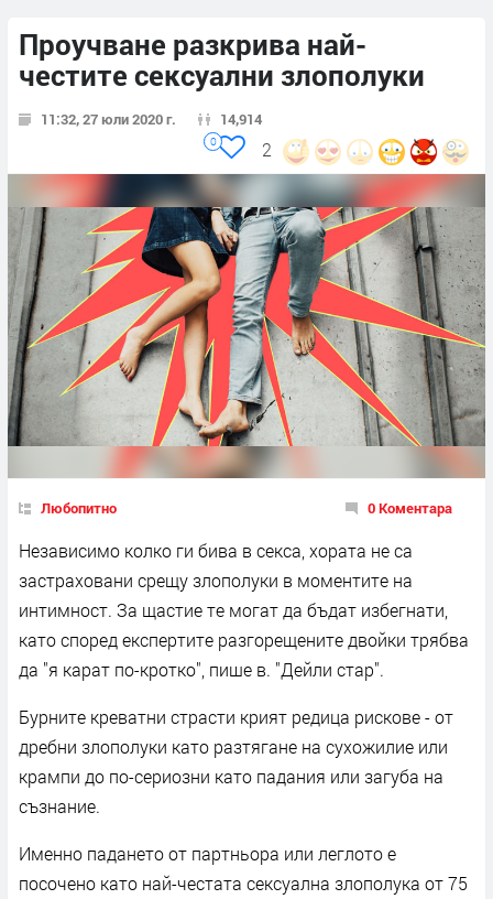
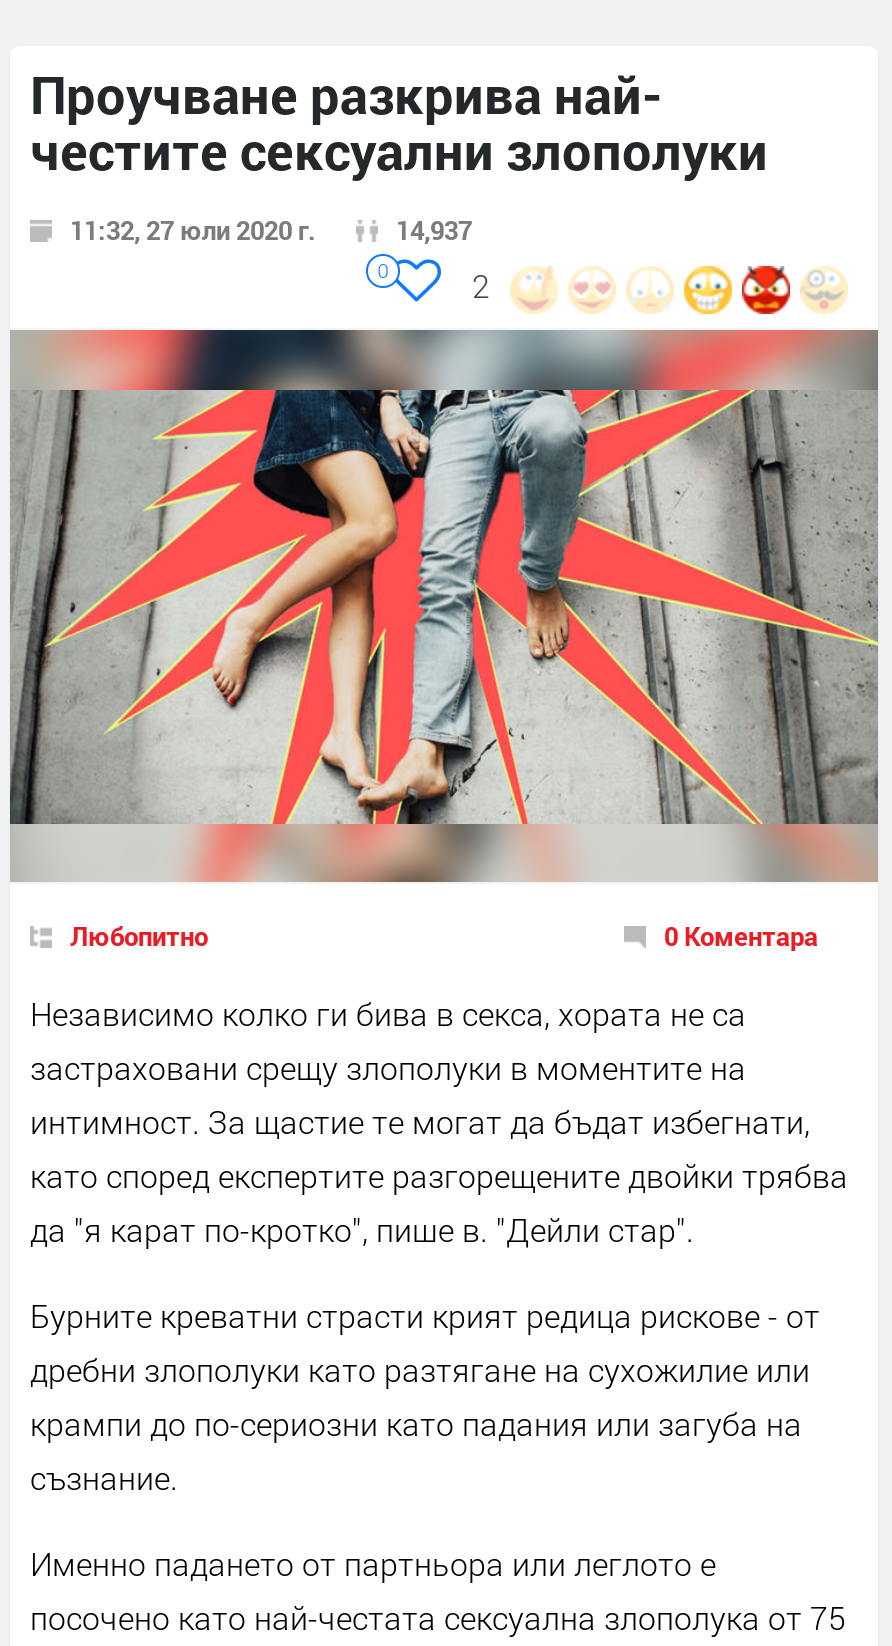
- 14,914
+ 14,937
